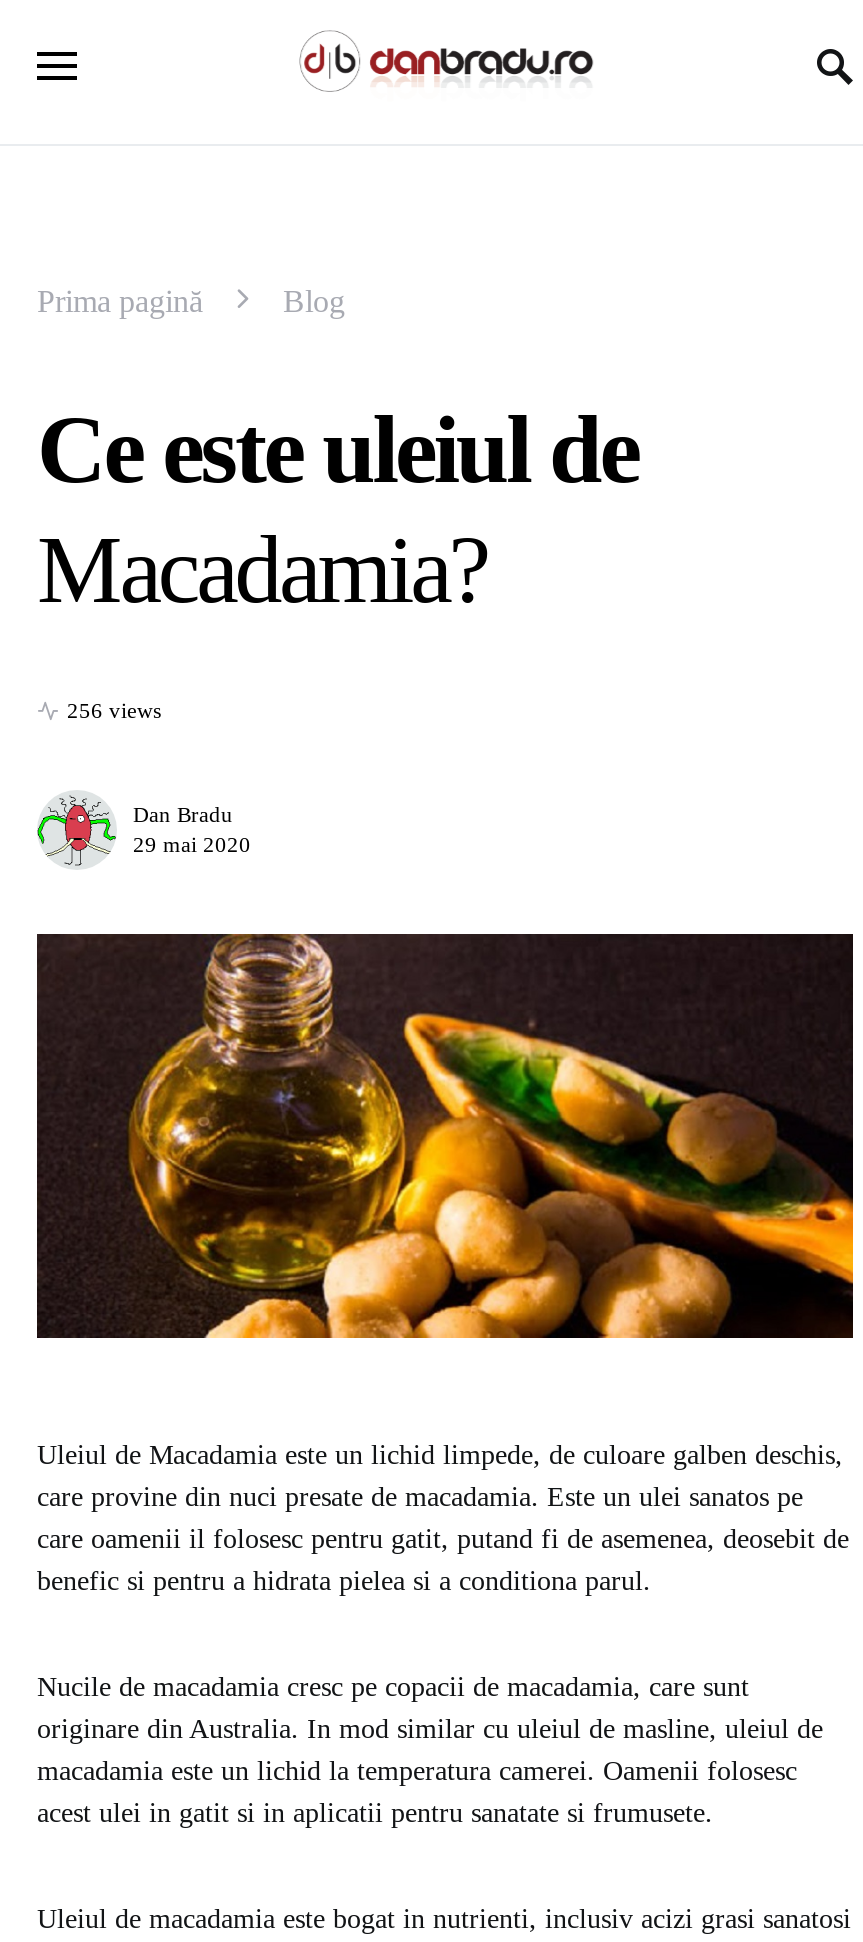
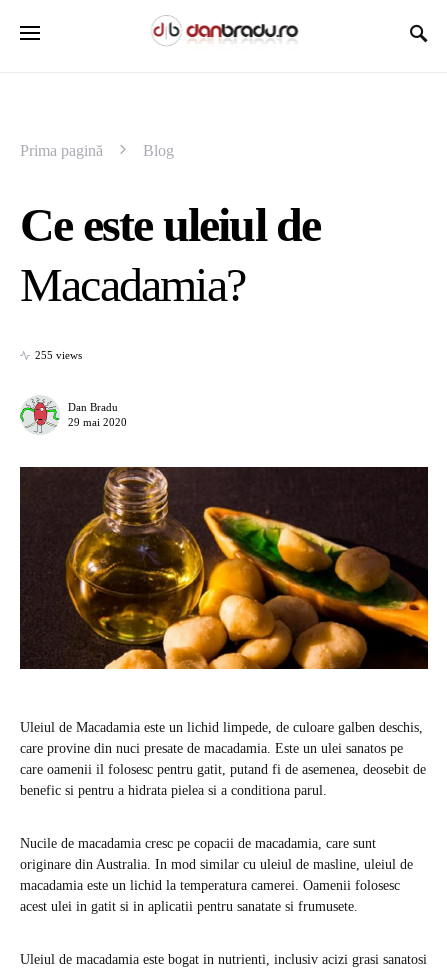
- 256 views
+ 255 views
